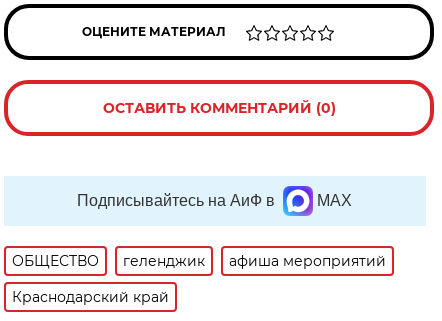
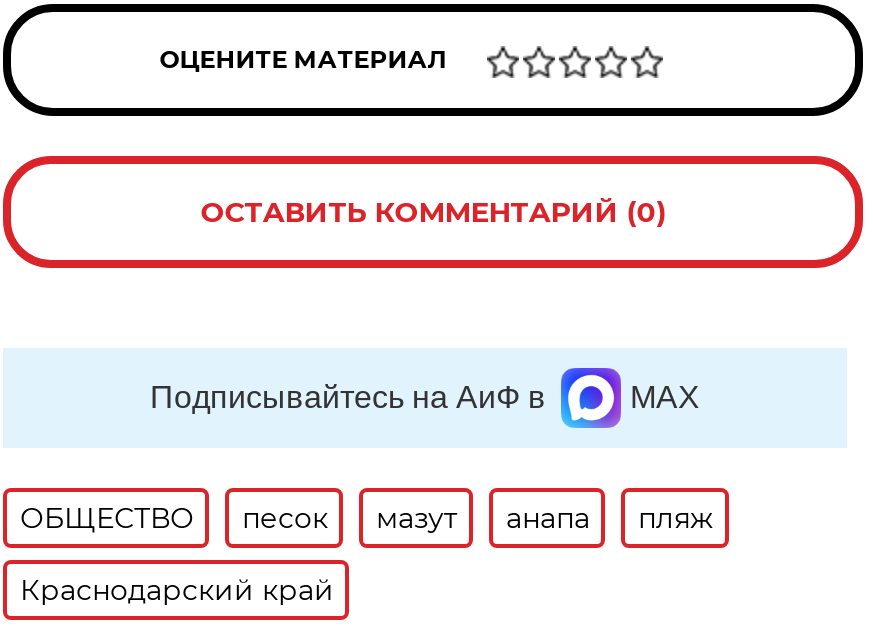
- геленджик
- афиша мероприятий
+ песок
+ мазут
+ анапа
+ пляж
